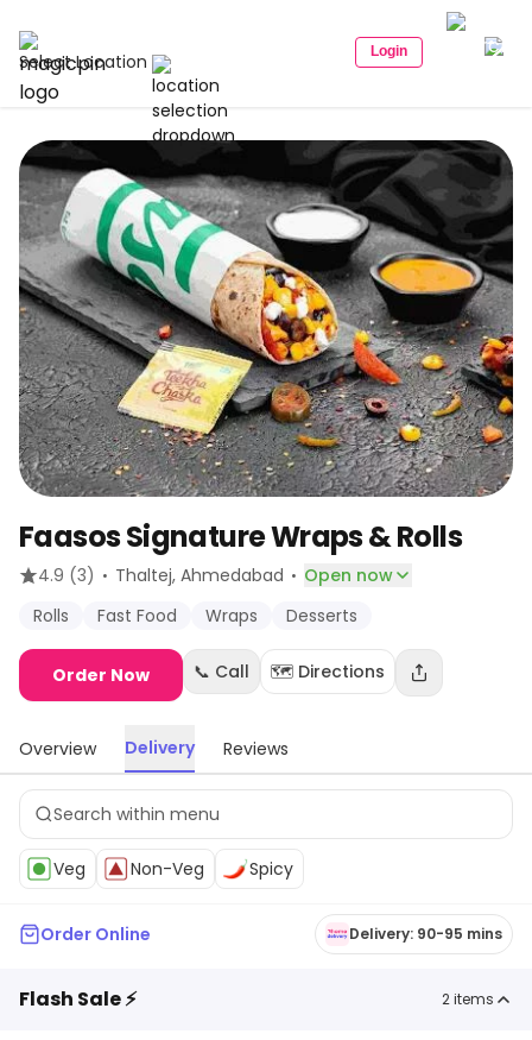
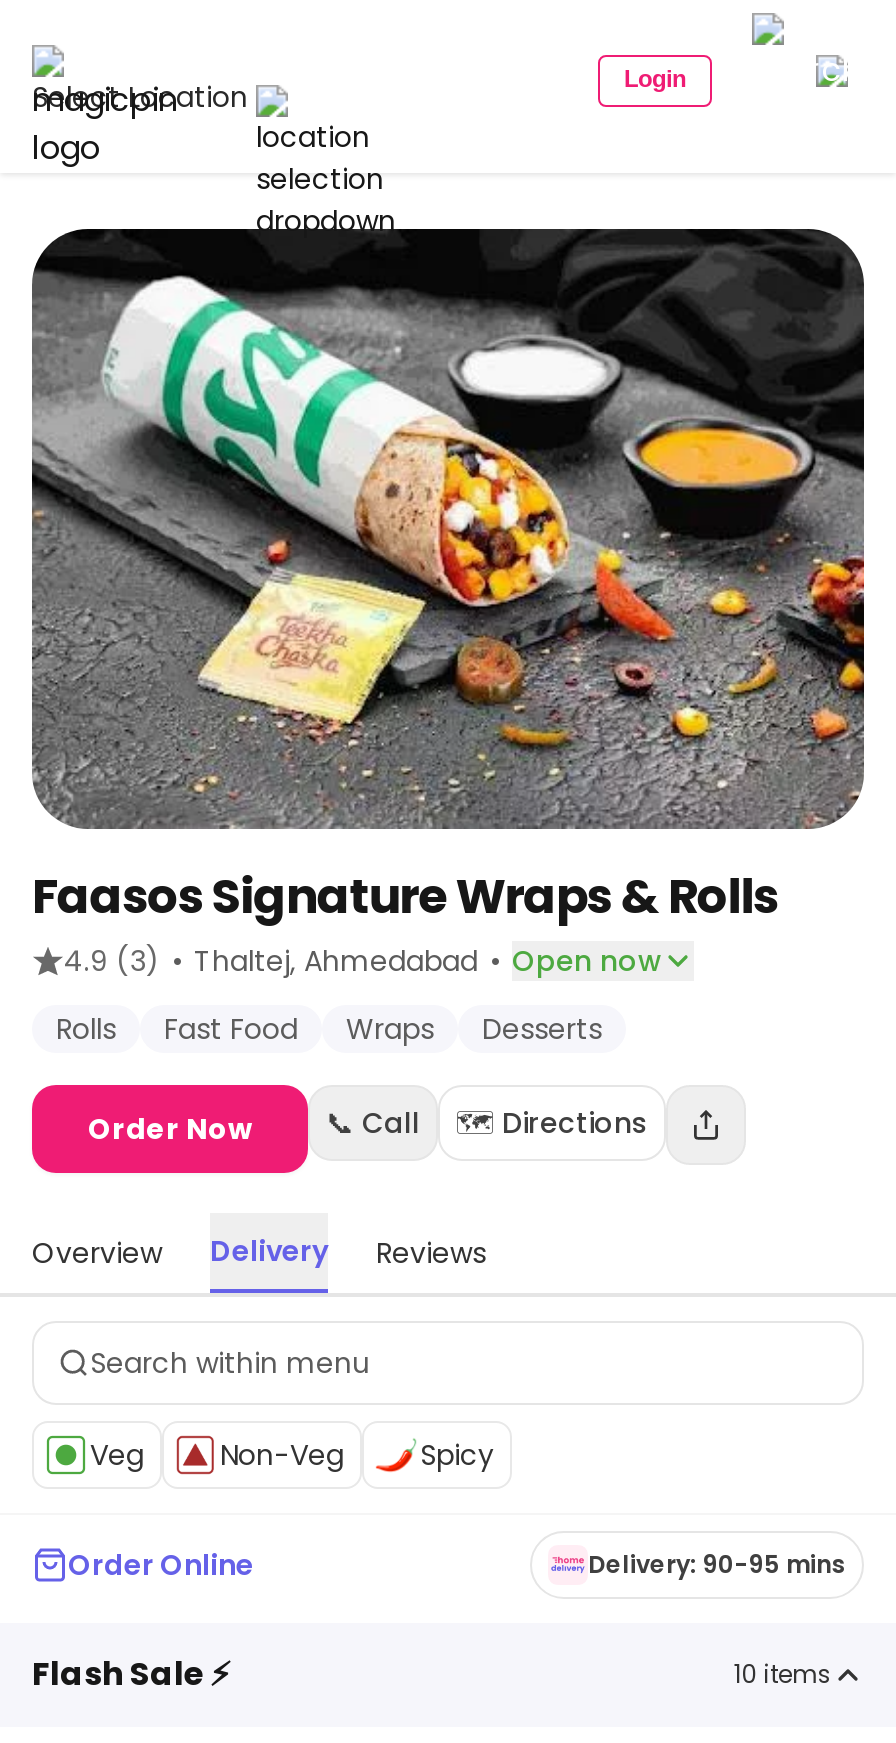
- 2 items
+ 10 items
